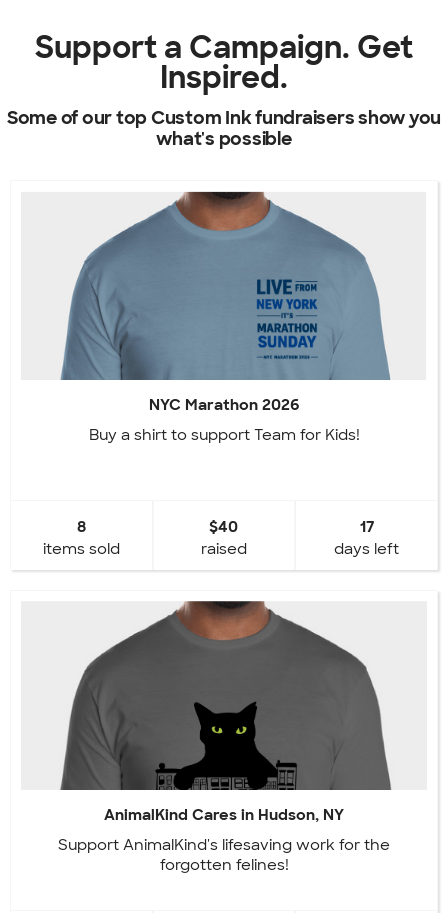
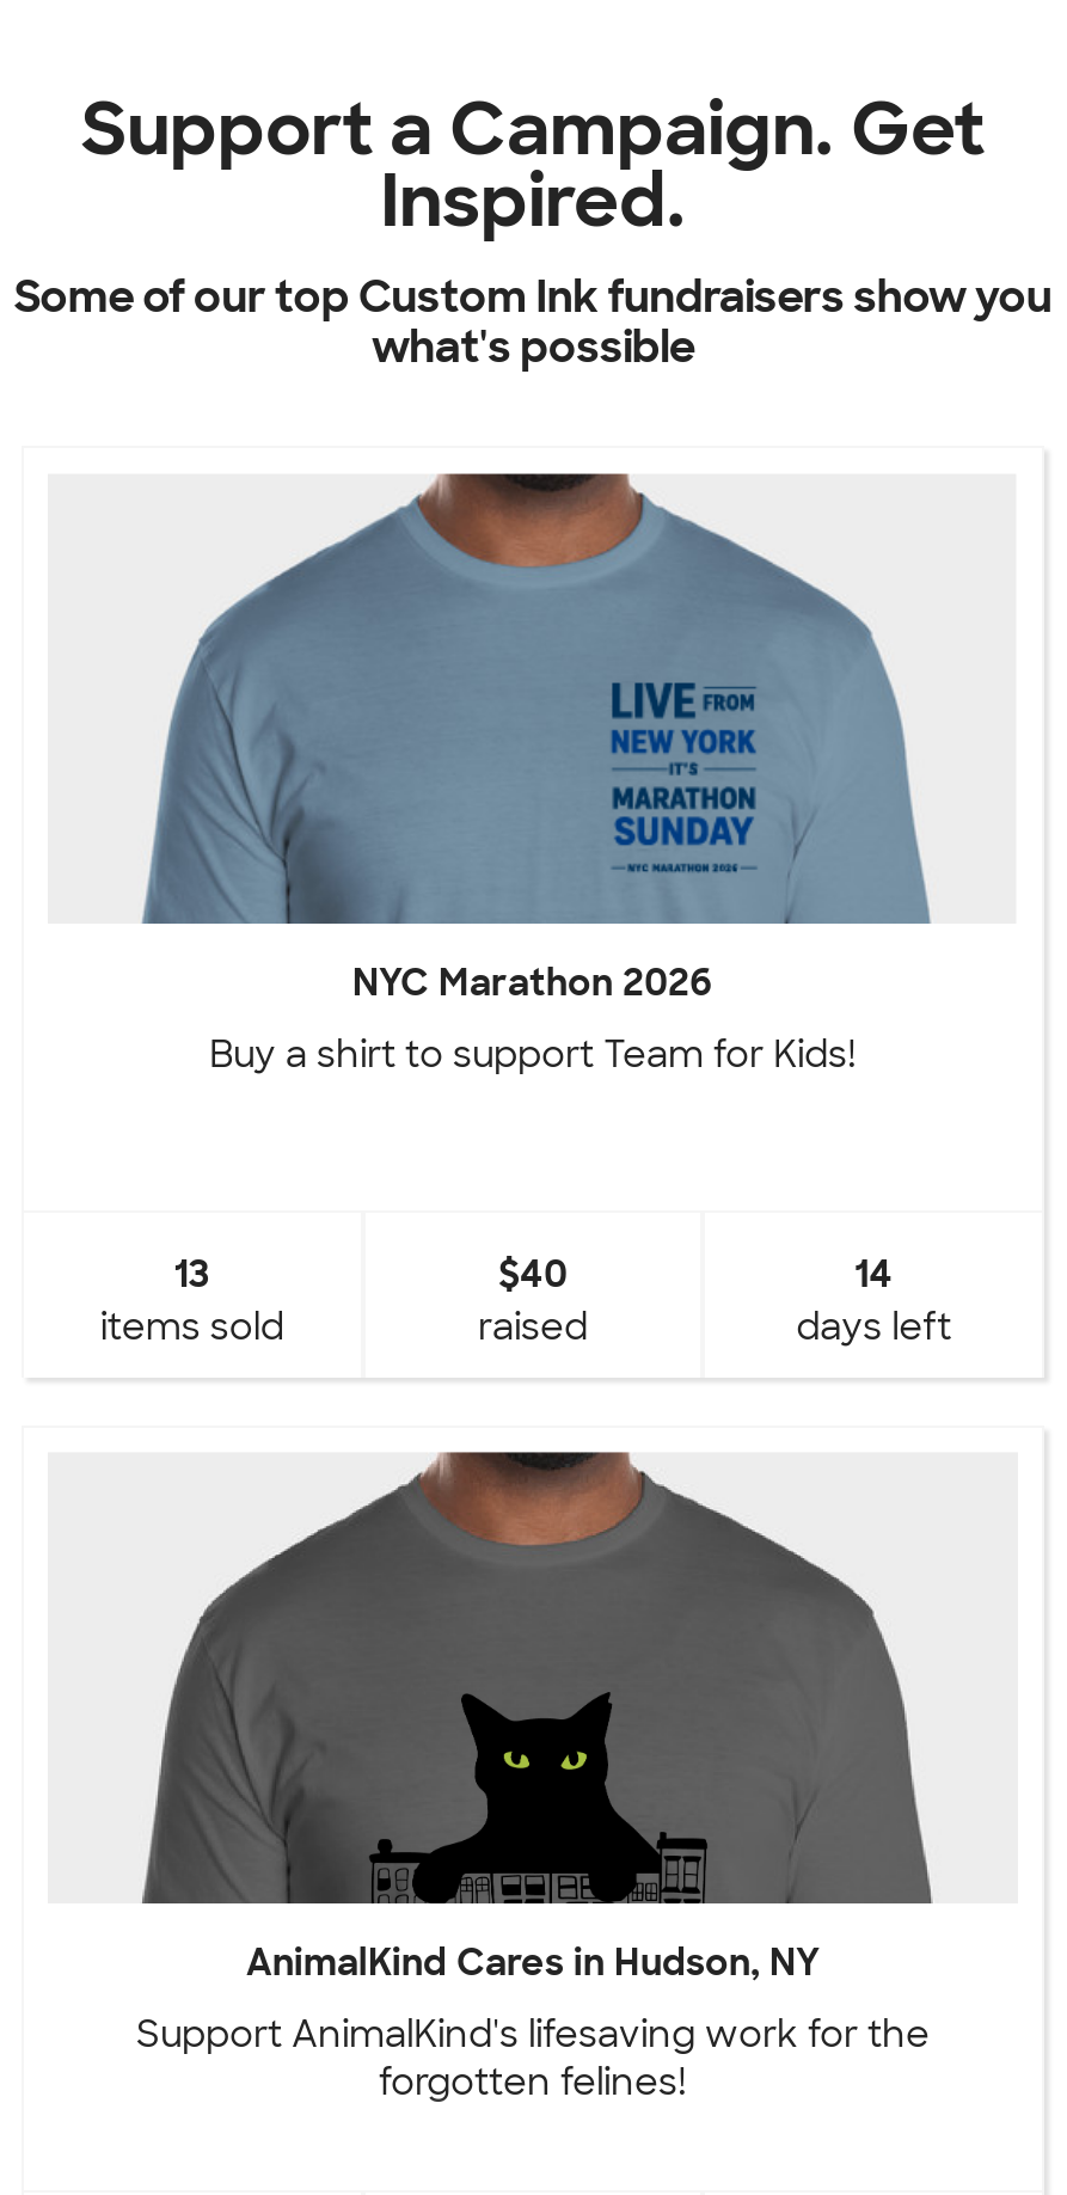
- 8
+ 13

- 17
+ 14
